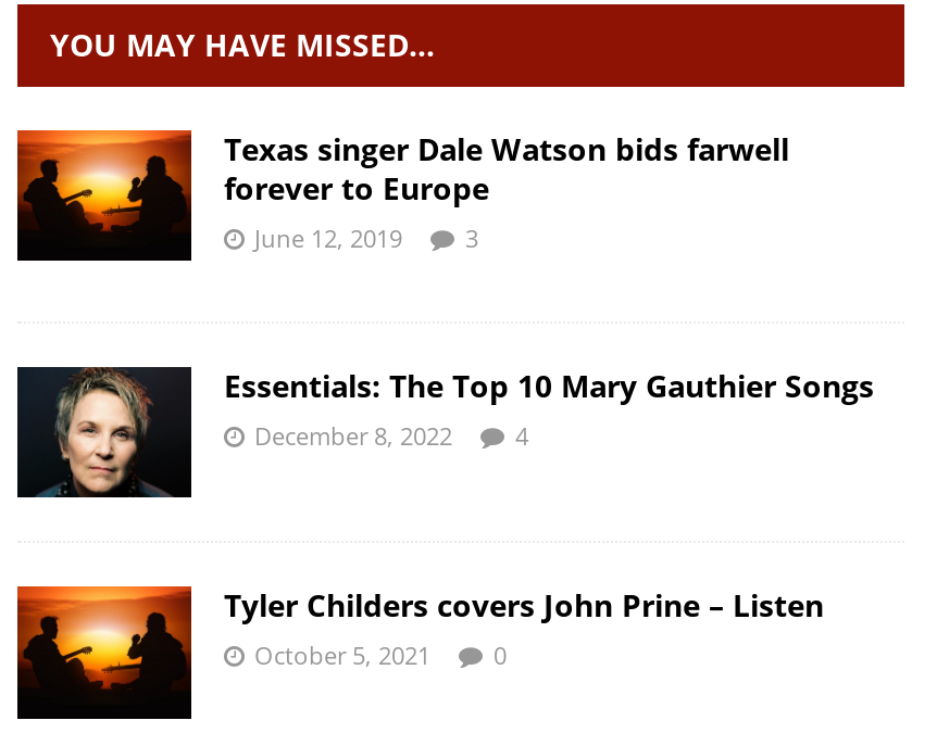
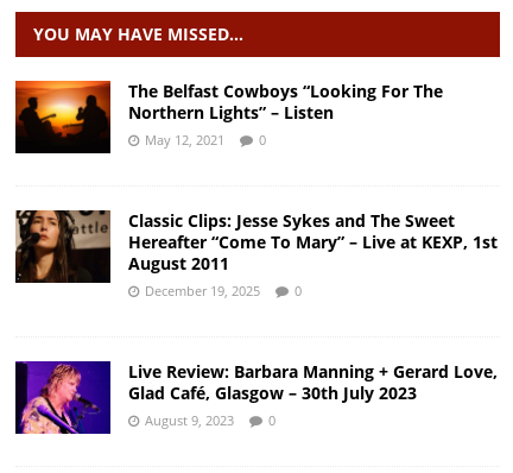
- Texas singer Dale Watson bids farwell
- forever to Europe
- June 12, 2019
- 3
+ The Belfast Cowboys “Looking For The
+ Northern Lights” – Listen
+ May 12, 2021
+ 0

- [image]
- Essentials: The Top 10 Mary Gauthier Songs
- December 8, 2022
- 4
+ [image]
+ Classic Clips: Jesse Sykes and The Sweet
+ Hereafter “Come To Mary” – Live at KEXP, 1st
+ August 2011
+ December 19, 2025
+ 0

- [image]
- Tyler Childers covers John Prine – Listen
- October 5, 2021
+ [image]
+ Live Review: Barbara Manning + Gerard Love,
+ Glad Café, Glasgow – 30th July 2023
+ August 9, 2023
